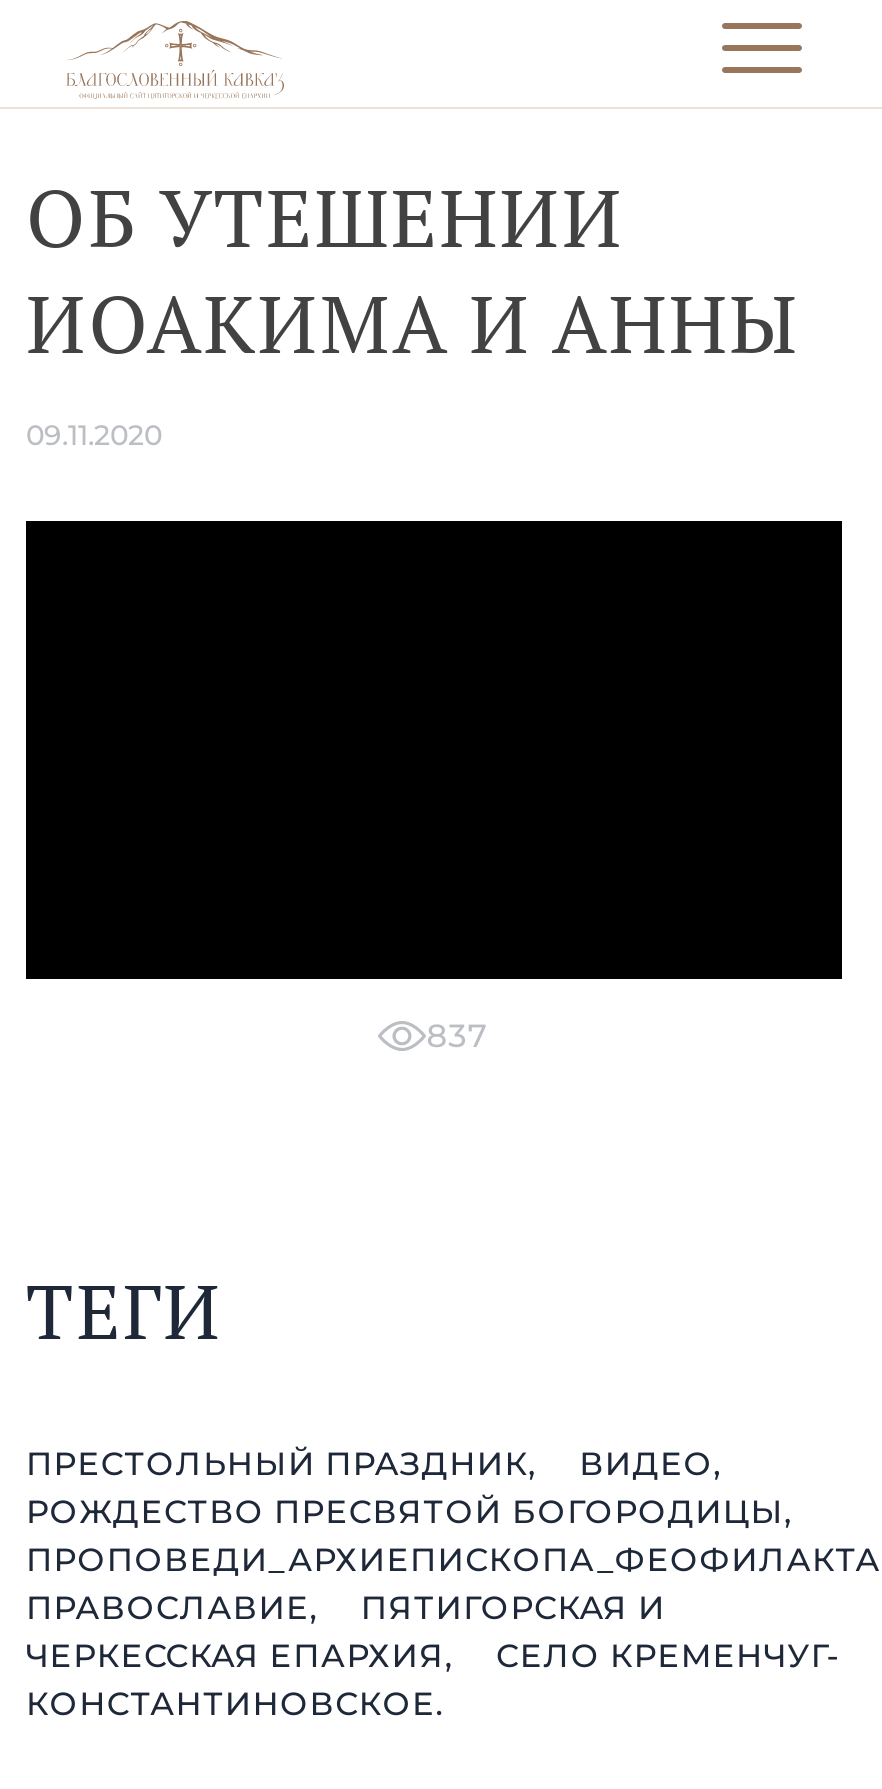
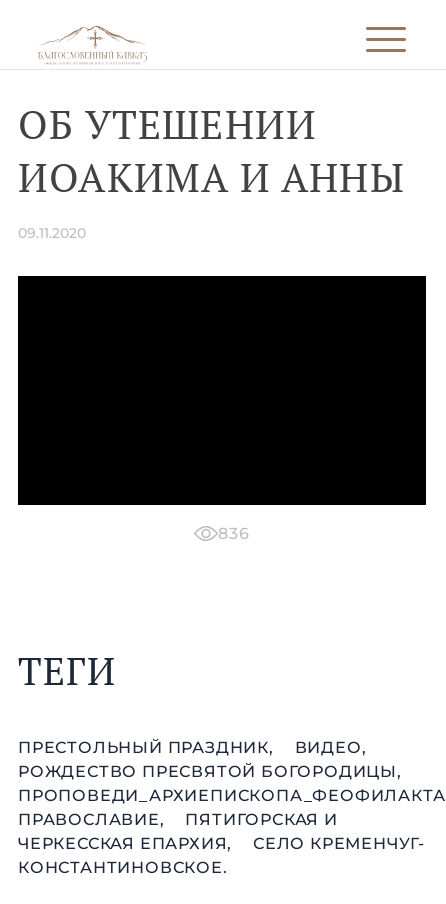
- 837
+ 836
